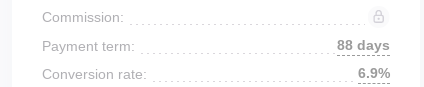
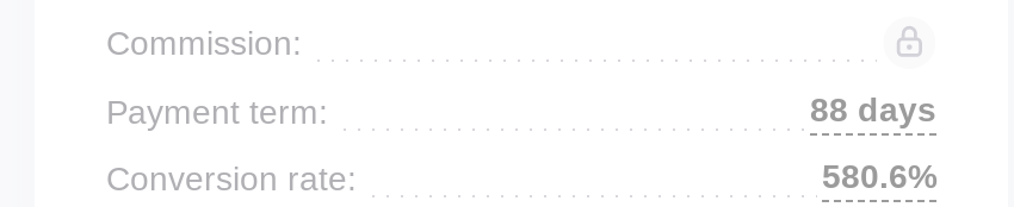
- 6.9%
+ 580.6%
